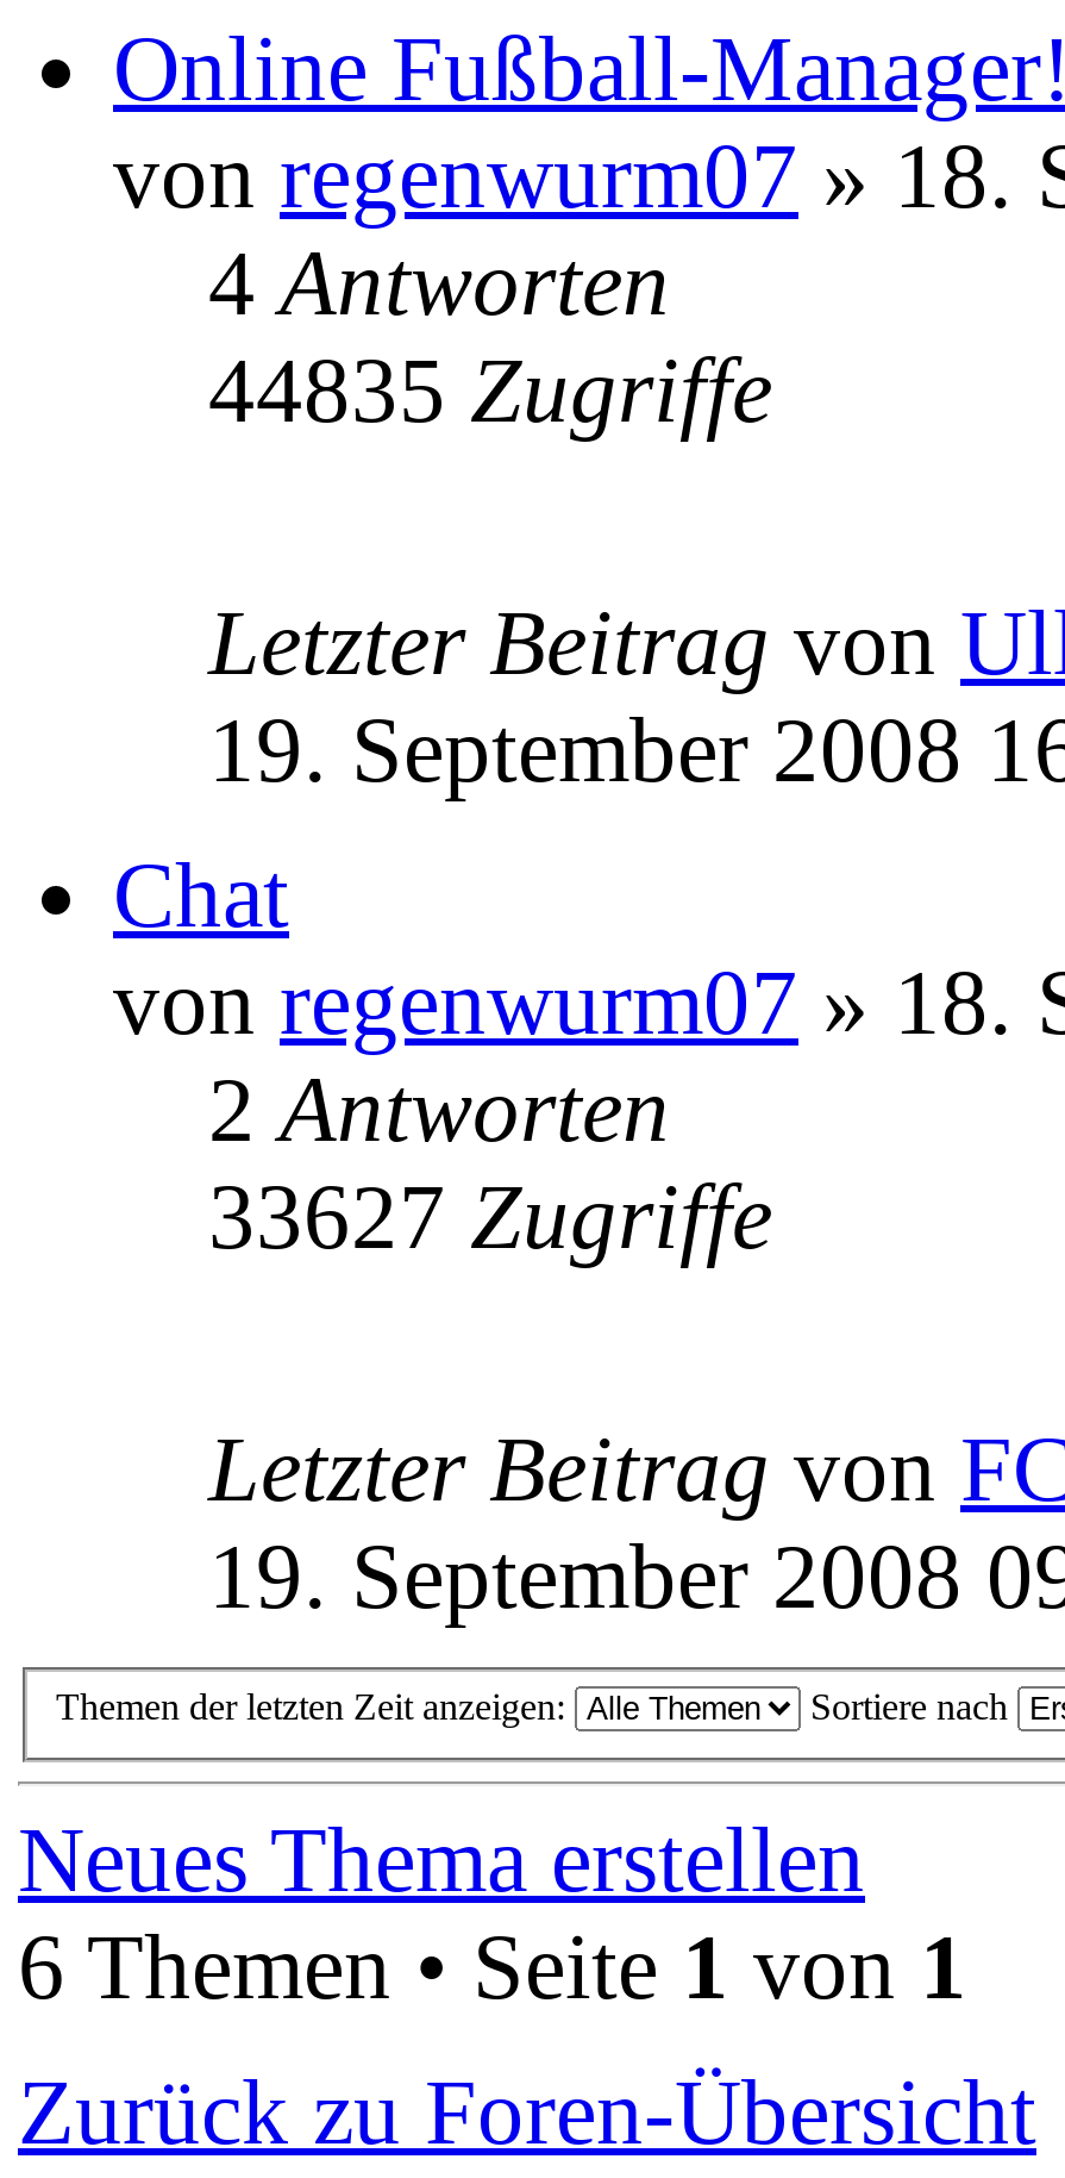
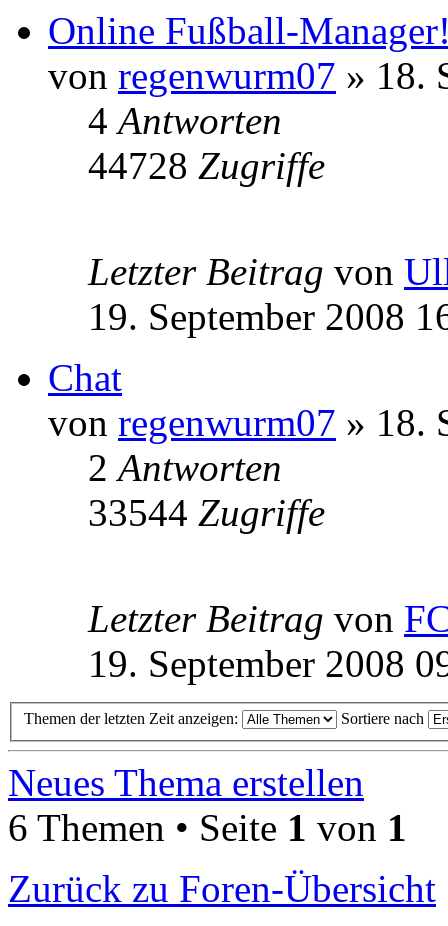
- 44835 Zugriffe
+ 44728 Zugriffe

- 33627 Zugriffe
+ 33544 Zugriffe
